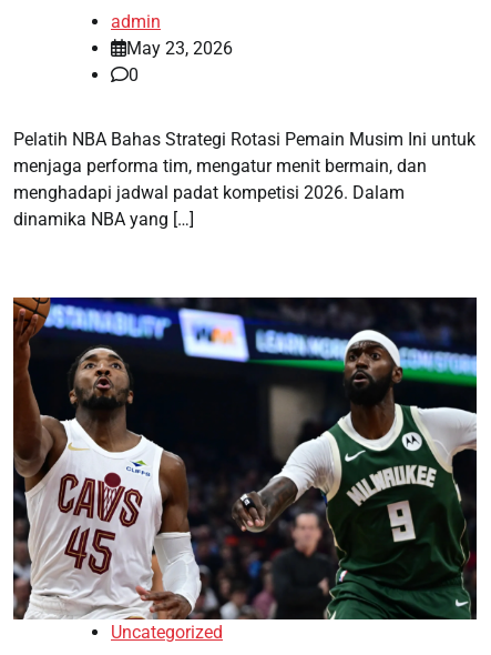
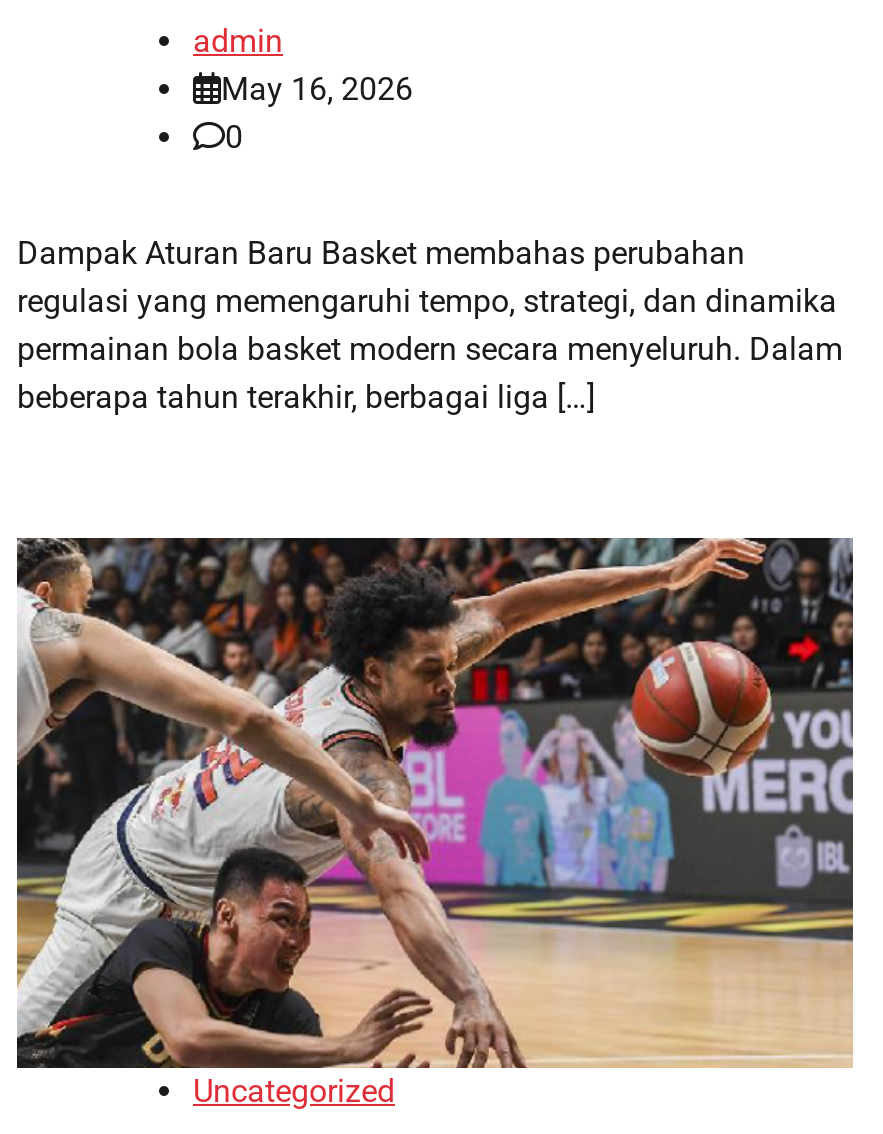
- May 23, 2026
+ May 16, 2026

- Pelatih NBA Bahas Strategi Rotasi Pemain Musim Ini untuk
- menjaga performa tim, mengatur menit bermain, dan
- menghadapi jadwal padat kompetisi 2026. Dalam
- dinamika NBA yang […]
+ Dampak Aturan Baru Basket membahas perubahan
+ regulasi yang memengaruhi tempo, strategi, dan dinamika
+ permainan bola basket modern secara menyeluruh. Dalam
+ beberapa tahun terakhir, berbagai liga […]

- [image]
+ [image]
